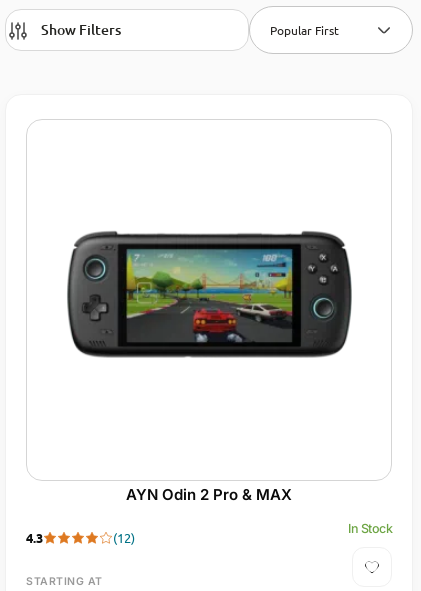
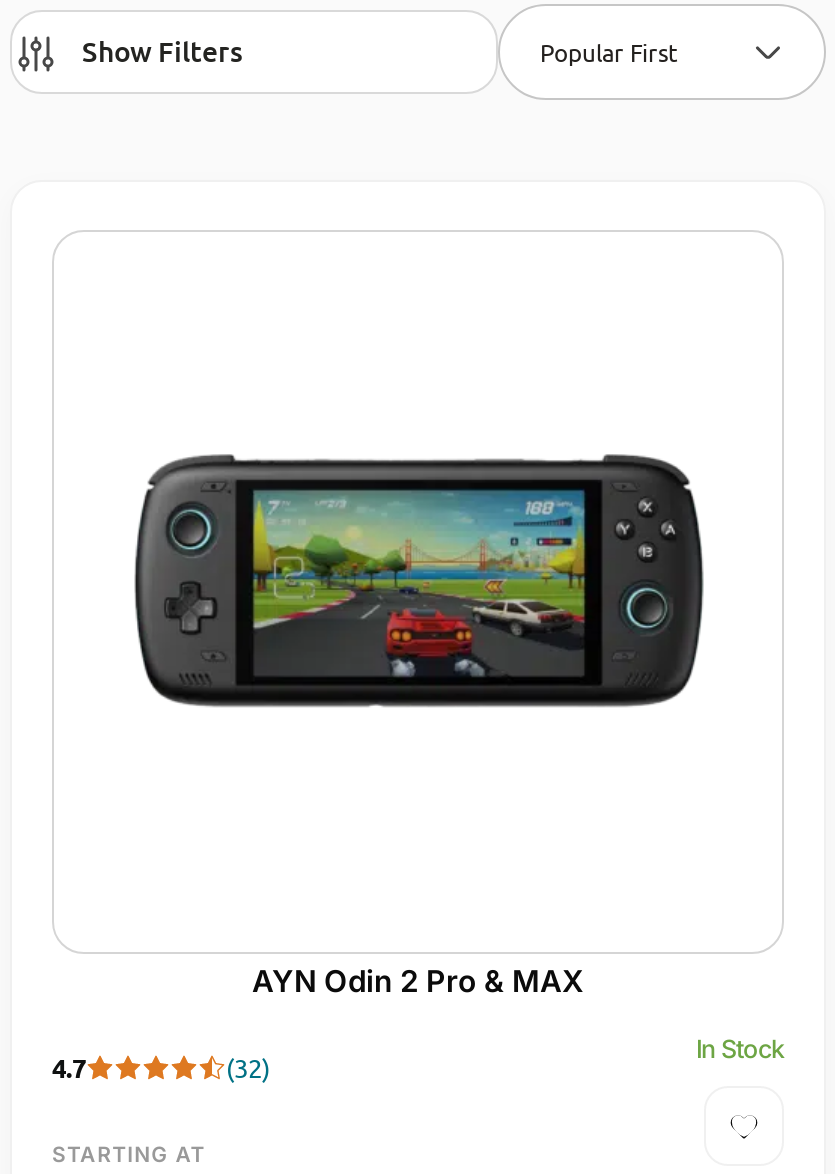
- 4.3
+ 4.7

- (12)
+ (32)
